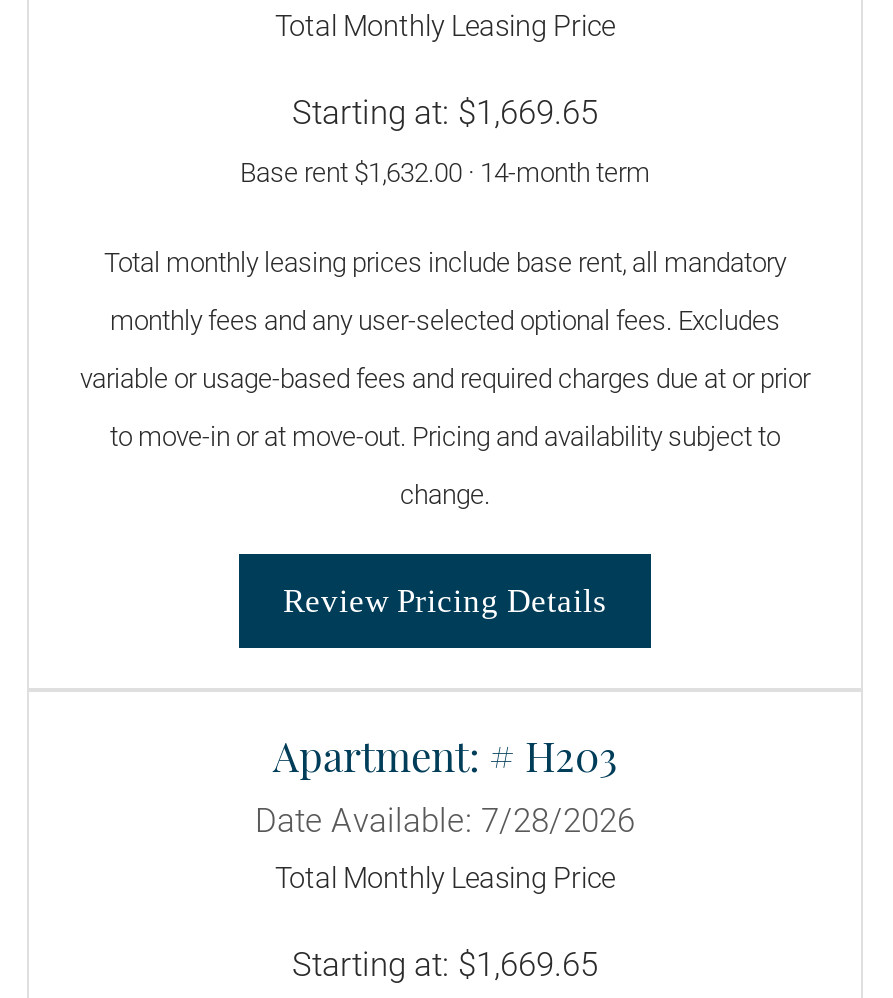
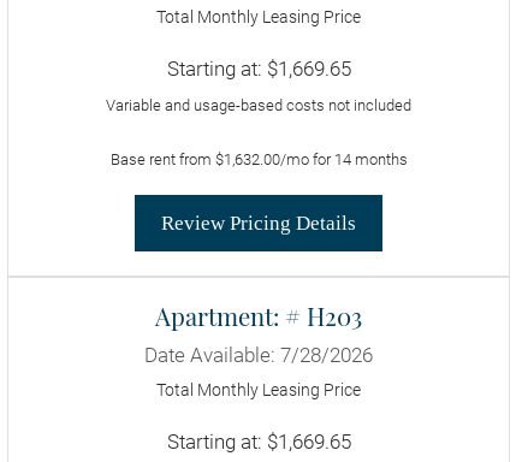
- Base rent $1,632.00 · 14-month term
- Total monthly leasing prices include base rent, all mandatory
- monthly fees and any user-selected optional fees. Excludes
- variable or usage-based fees and required charges due at or prior
- to move-in or at move-out. Pricing and availability subject to
- change.
+ Variable and usage-based costs not included
+ Base rent from $1,632.00/mo for 14 months
